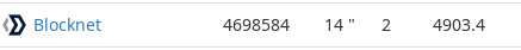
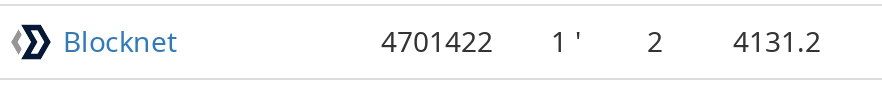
- 4698584
+ 4701422

- 14 "
+ 1 '

- 4903.4
+ 4131.2
